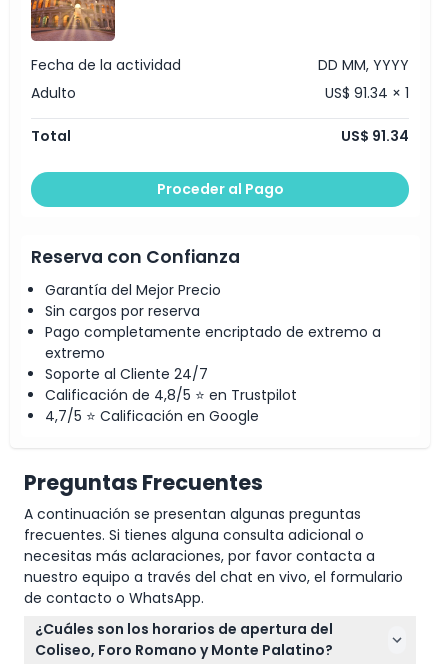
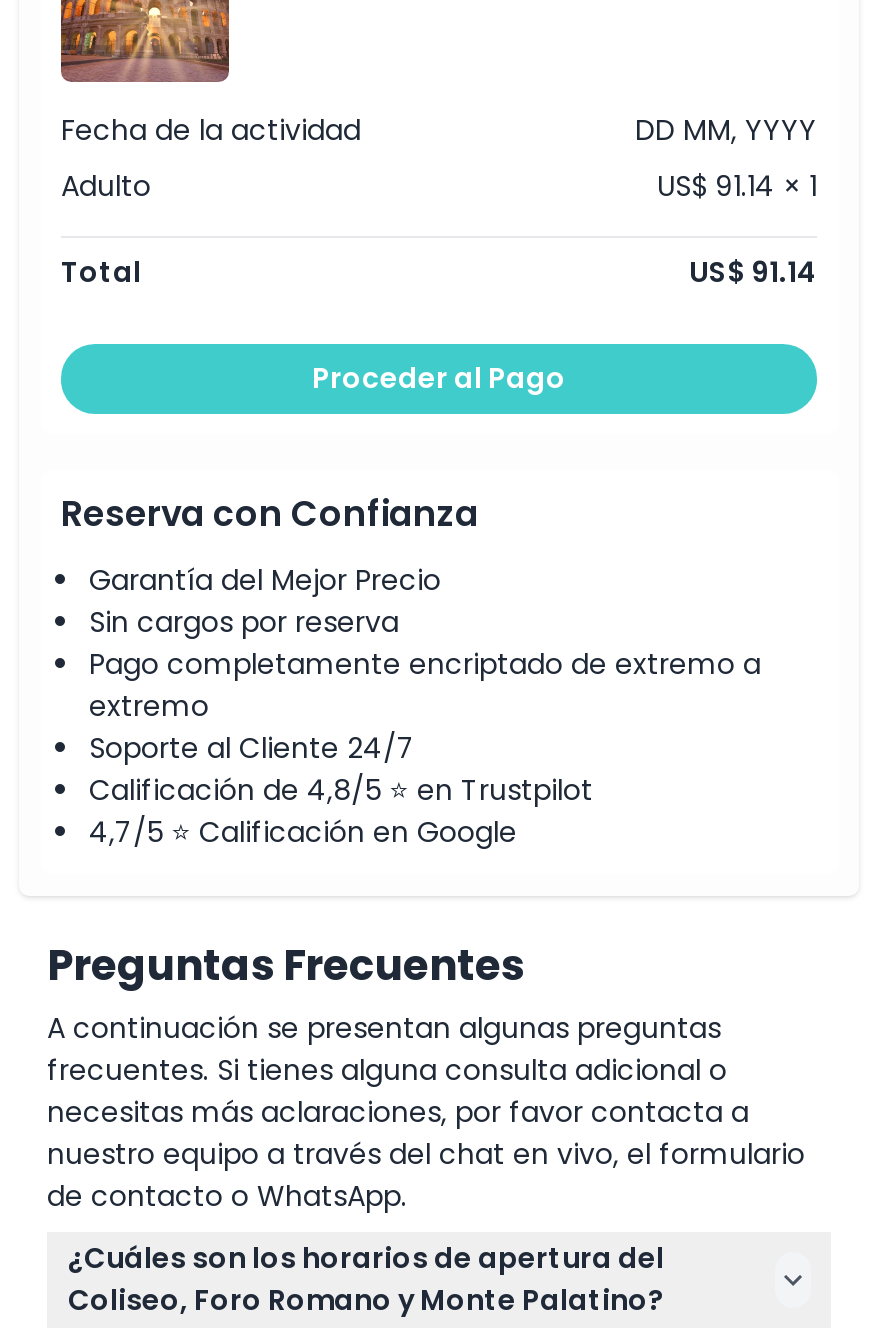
- US$ 91.34 × 1
+ US$ 91.14 × 1

- US$ 91.34
+ US$ 91.14
